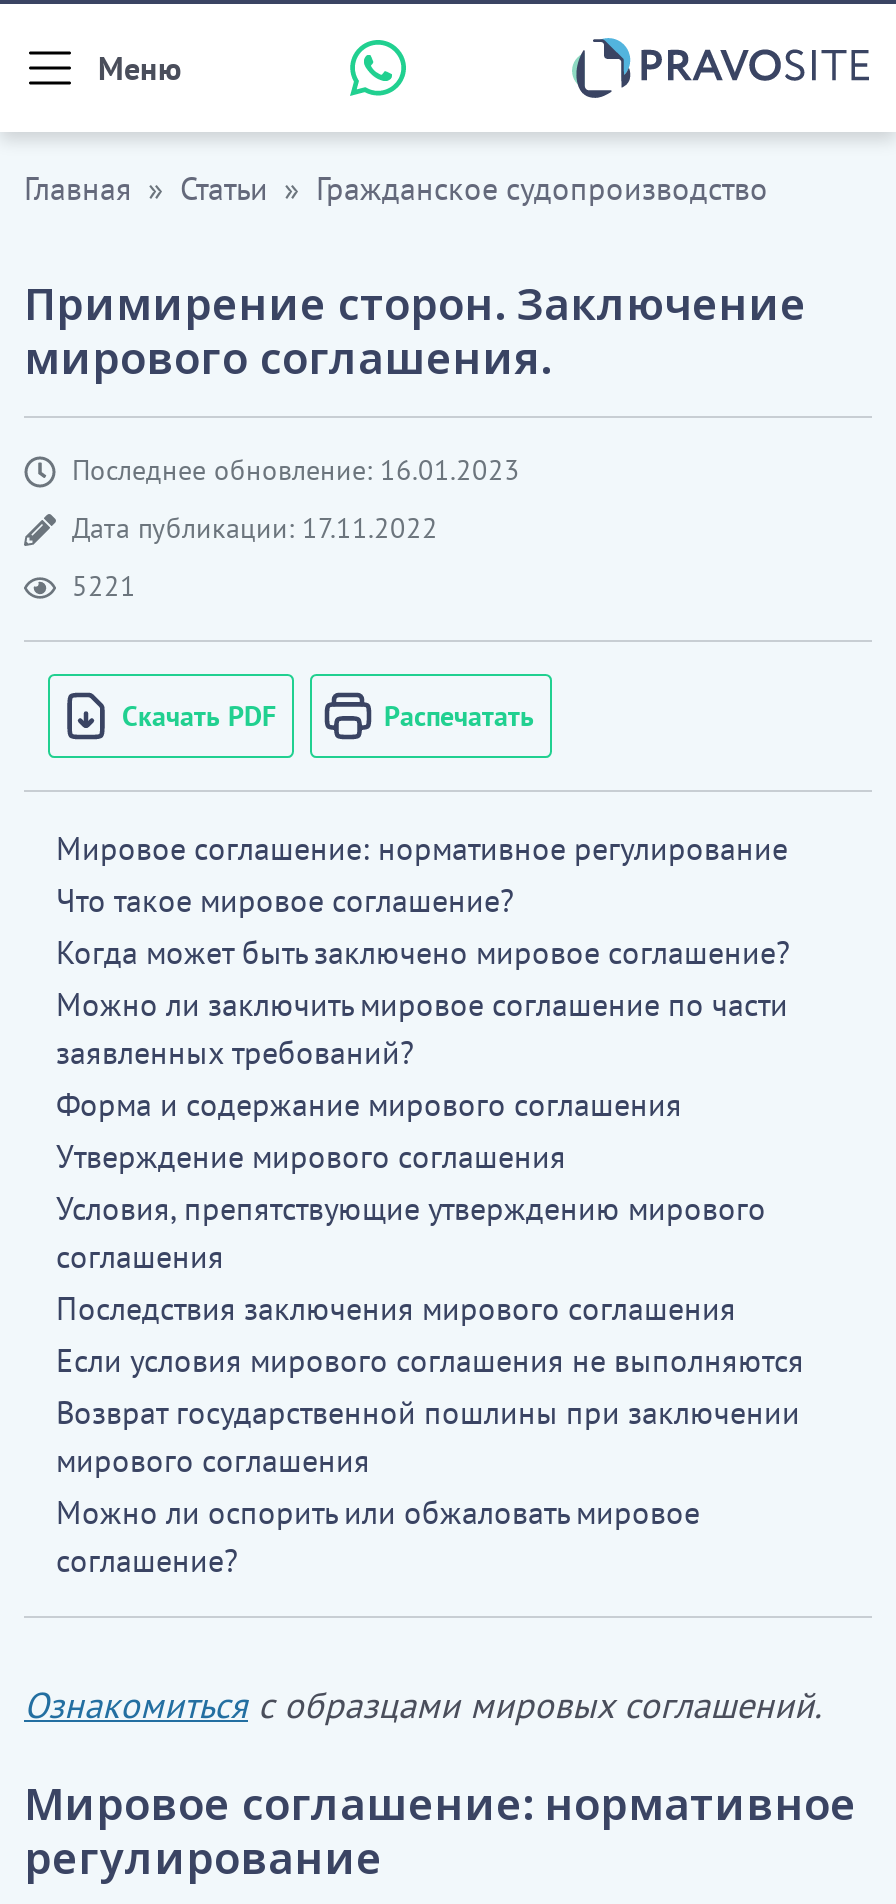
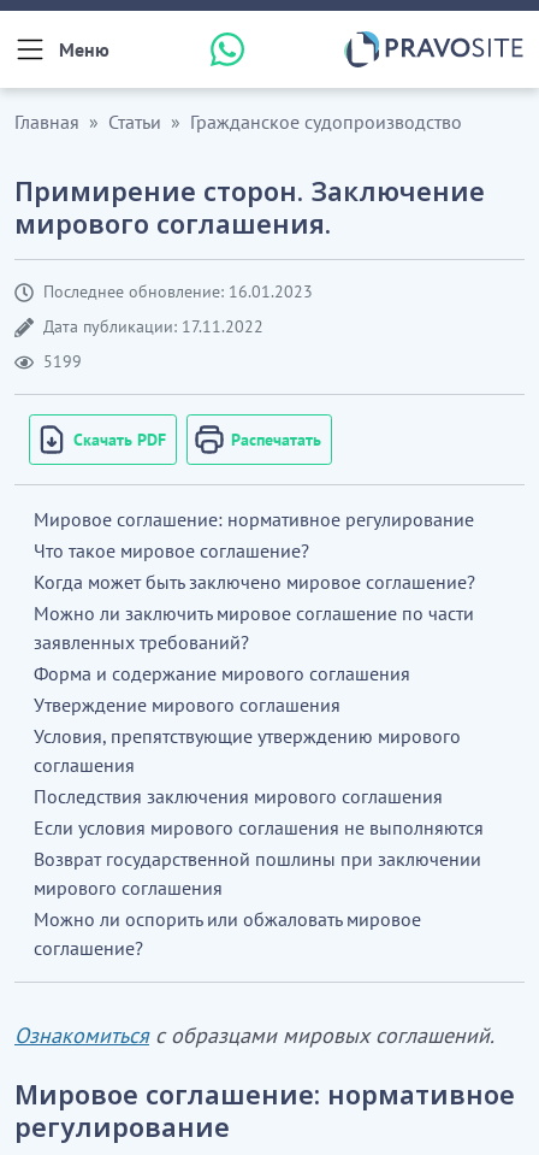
- 5221
+ 5199
